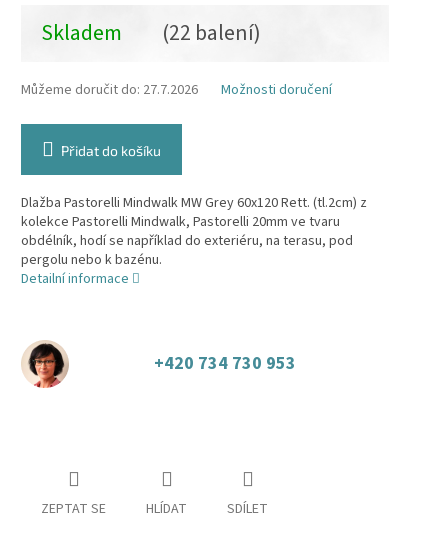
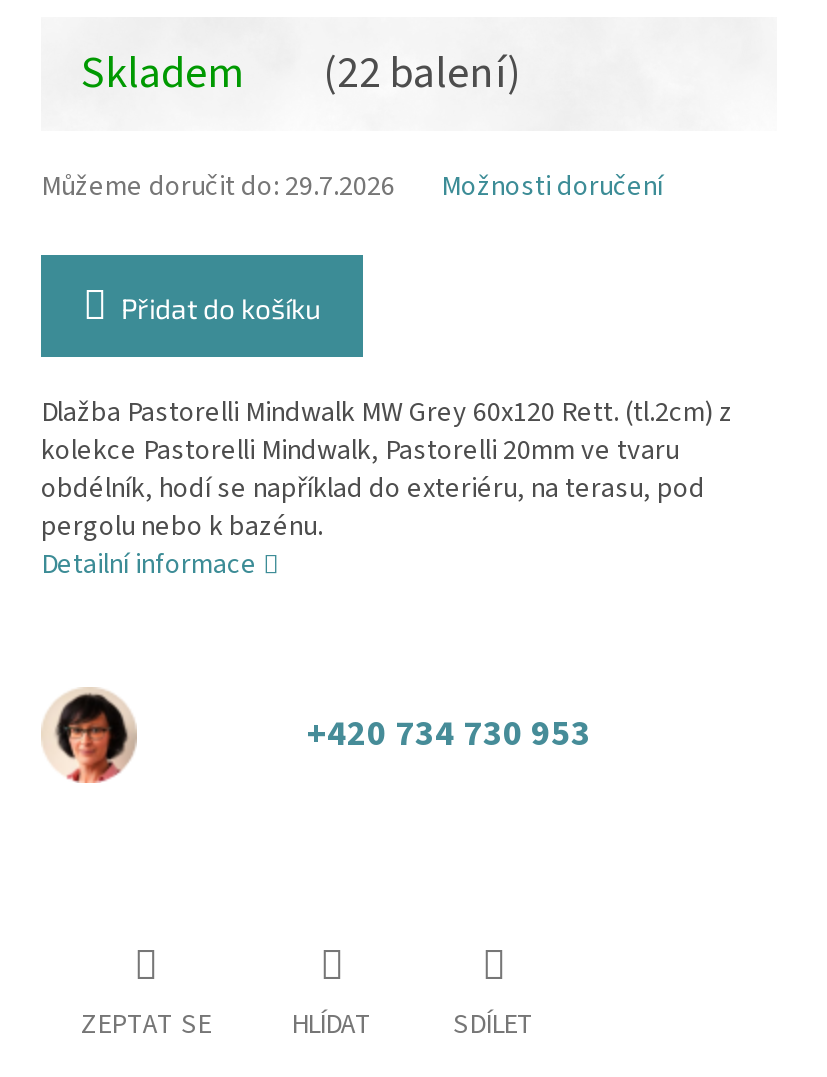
- Můžeme doručit do: 27.7.2026
+ Můžeme doručit do: 29.7.2026
